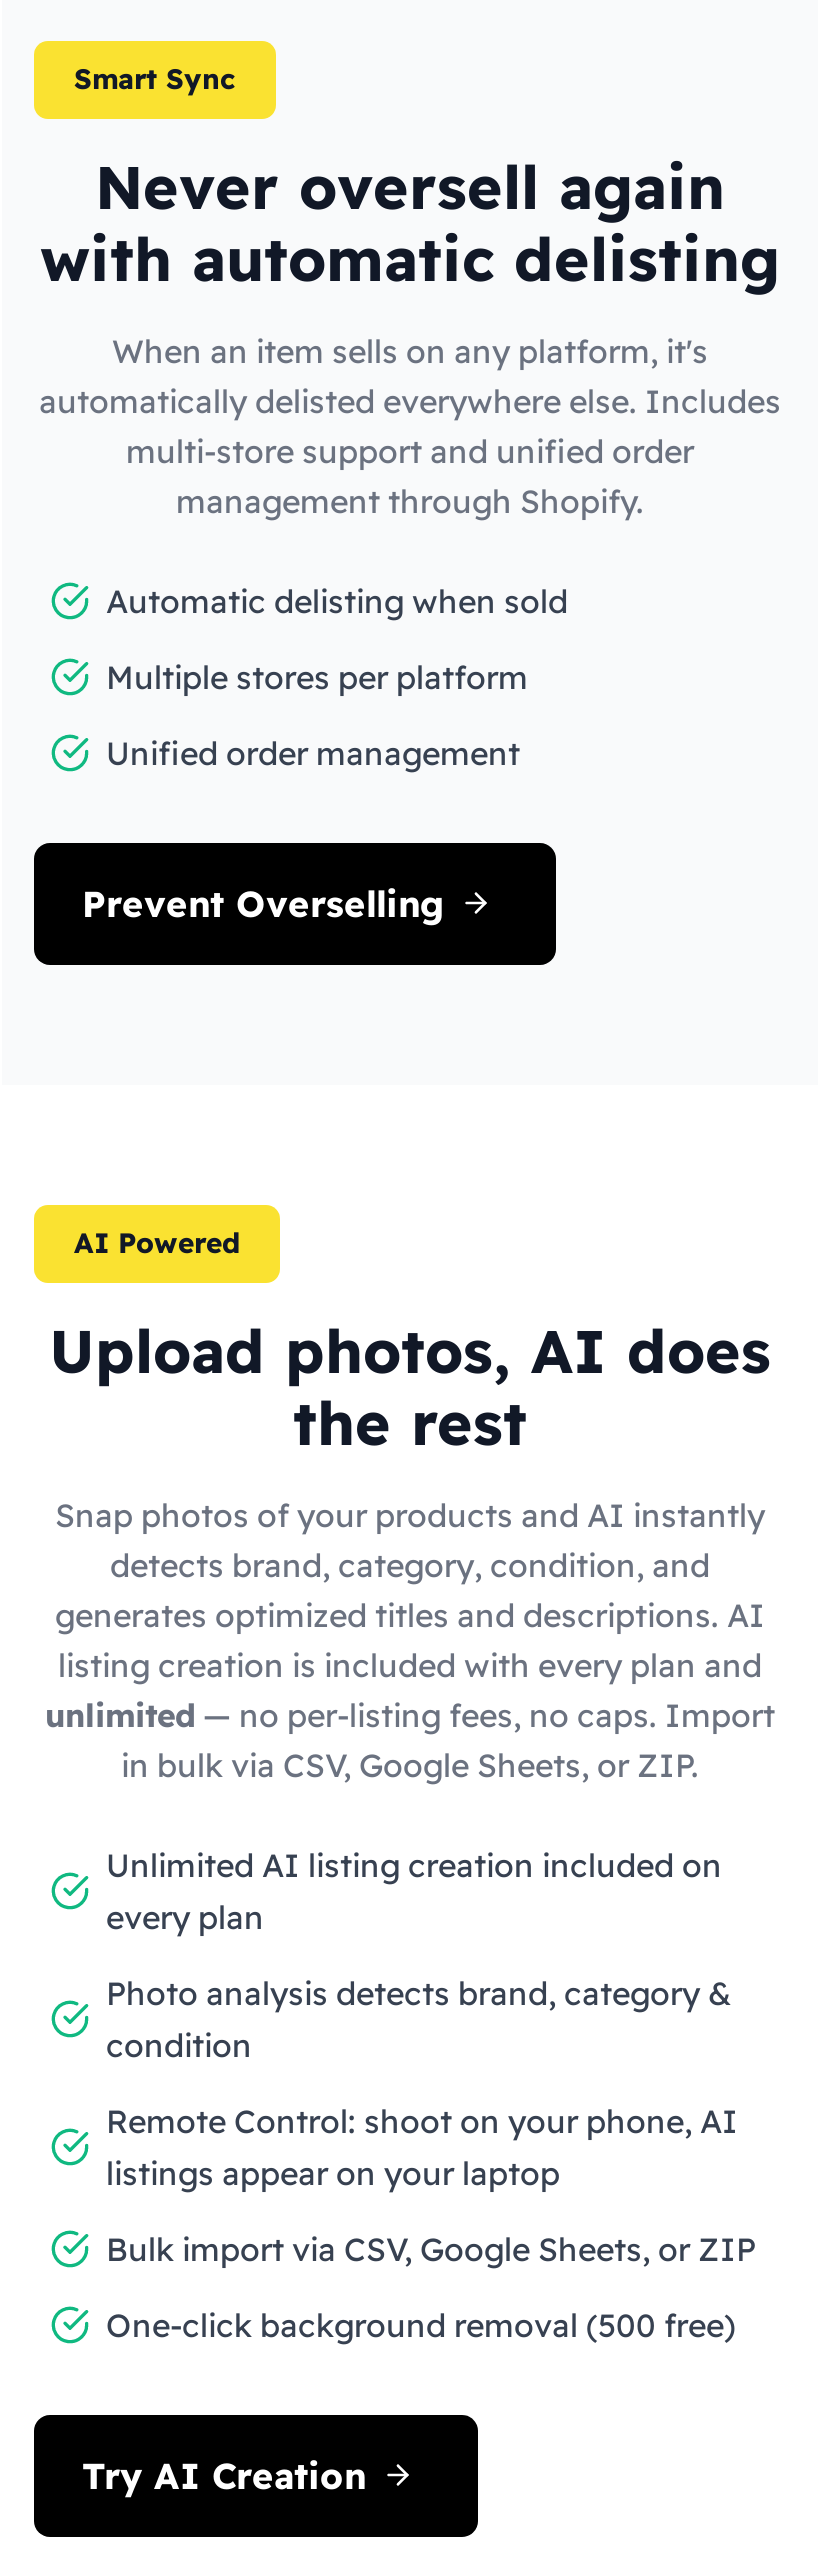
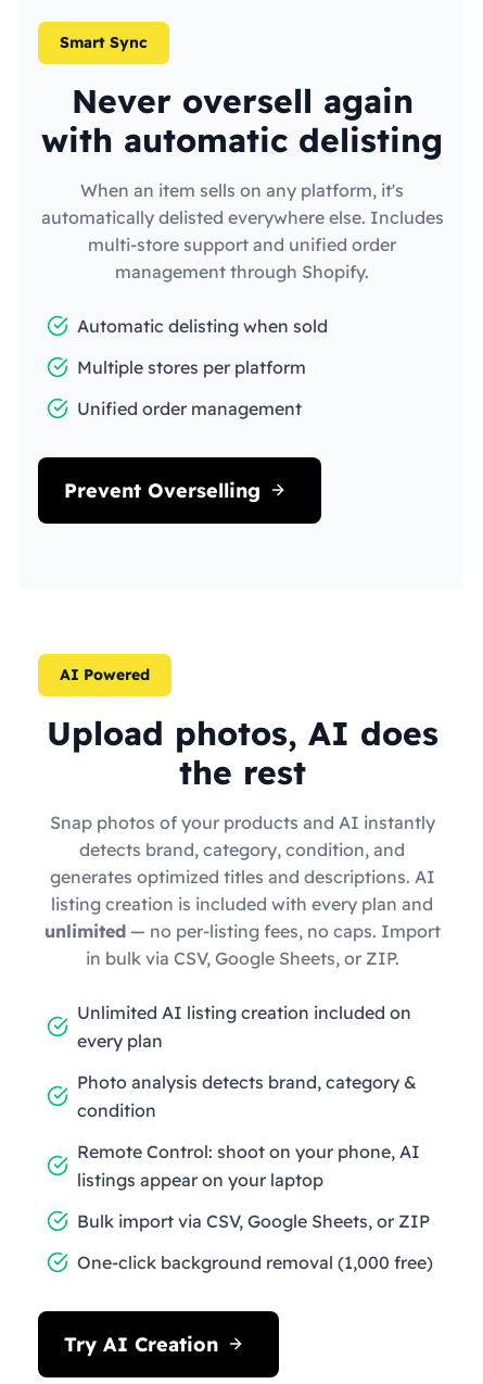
- One-click background removal (500 free)
+ One-click background removal (1,000 free)
